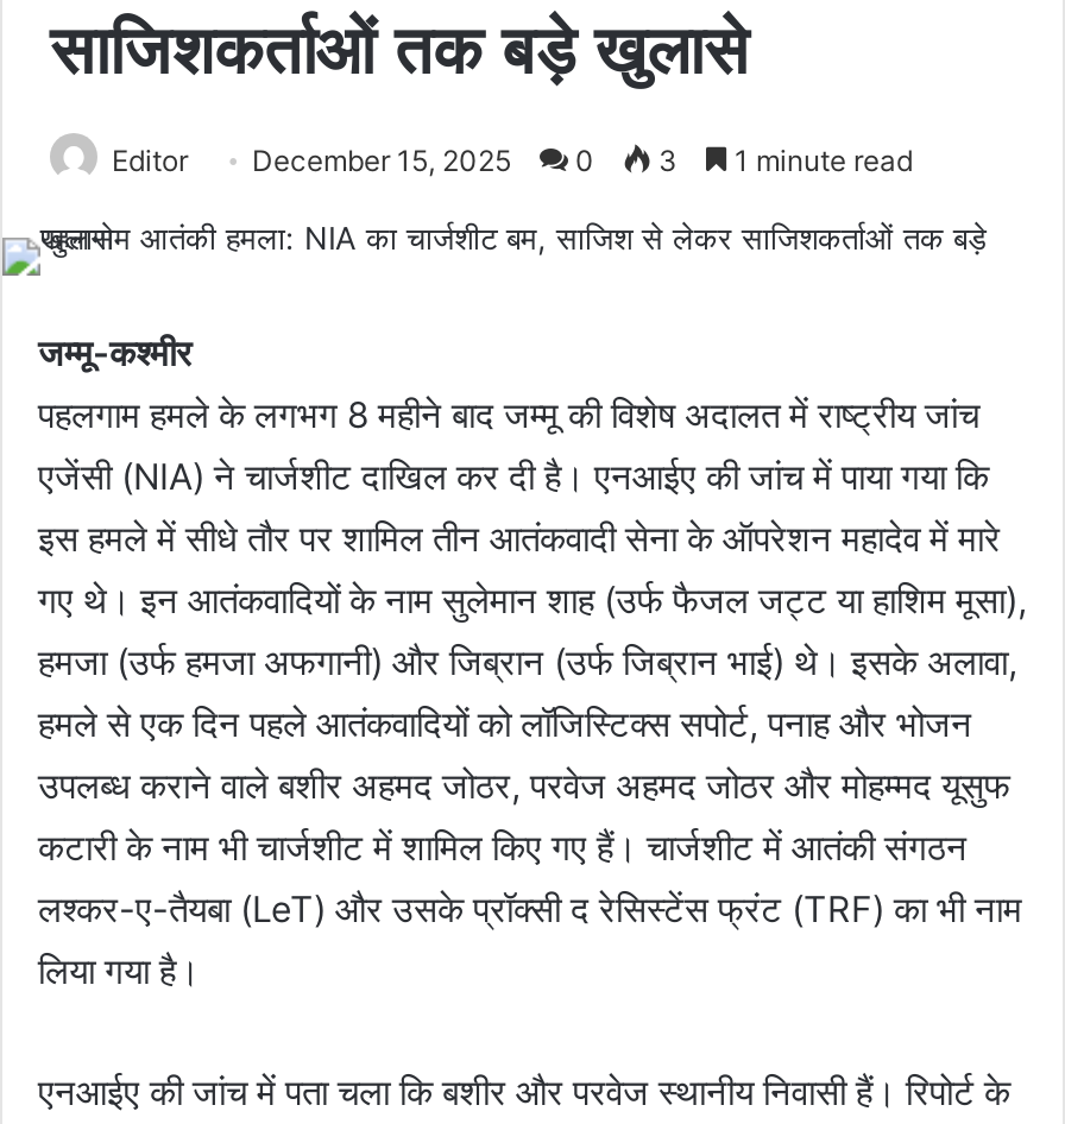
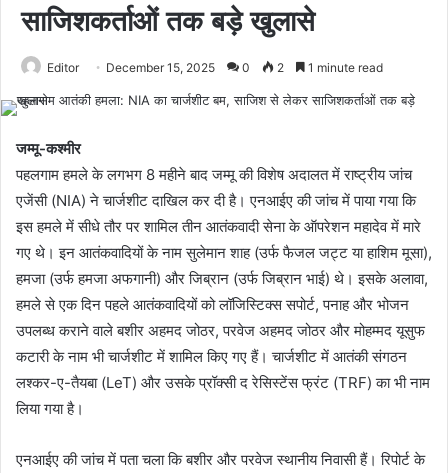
- Editor December 15, 2025 0 3 1 minute read
+ Editor December 15, 2025 0 2 1 minute read
